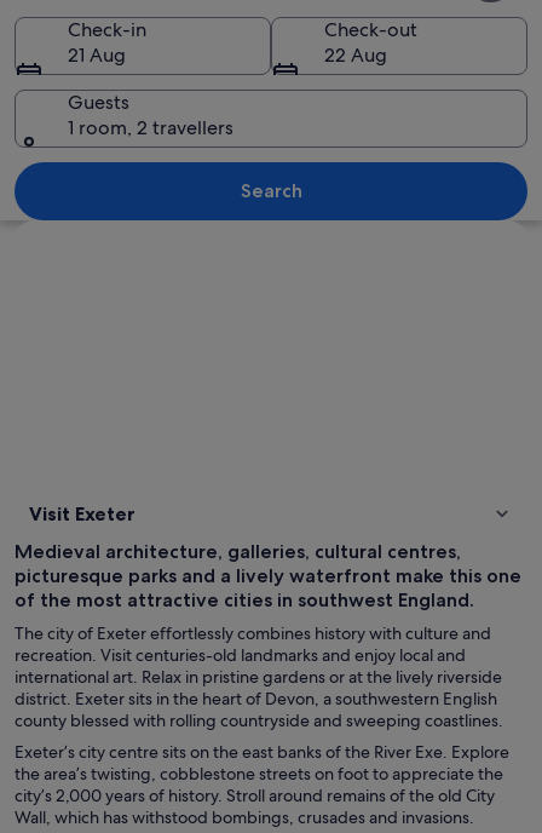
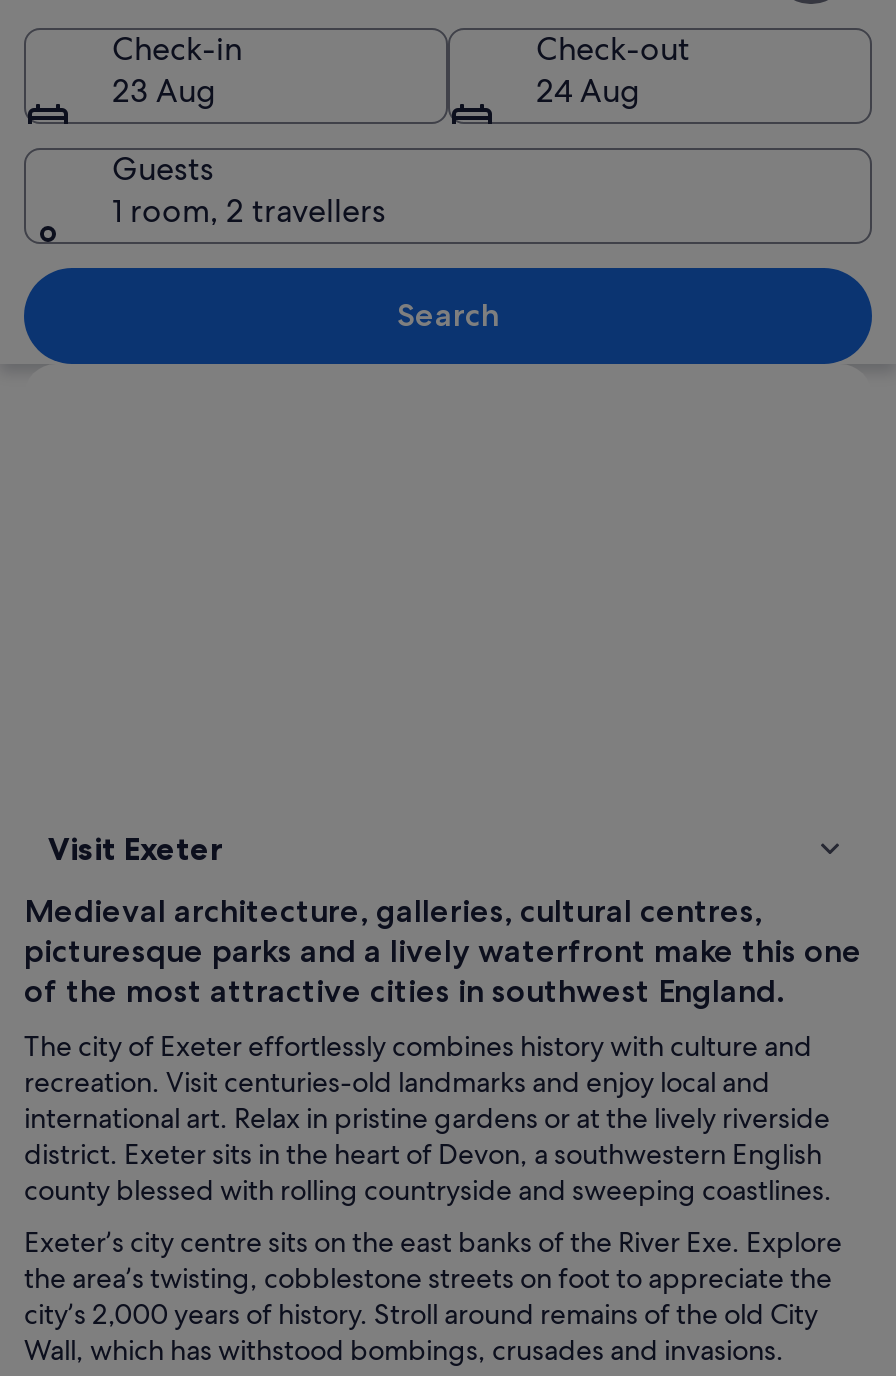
- 21 Aug
+ 23 Aug

- 22 Aug
+ 24 Aug
